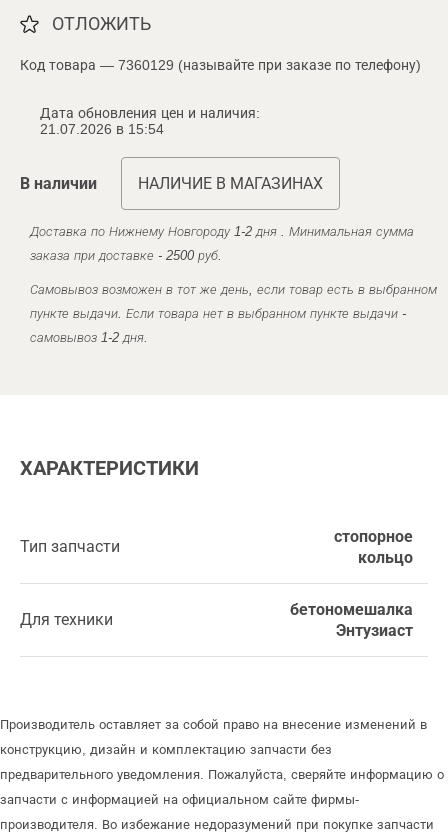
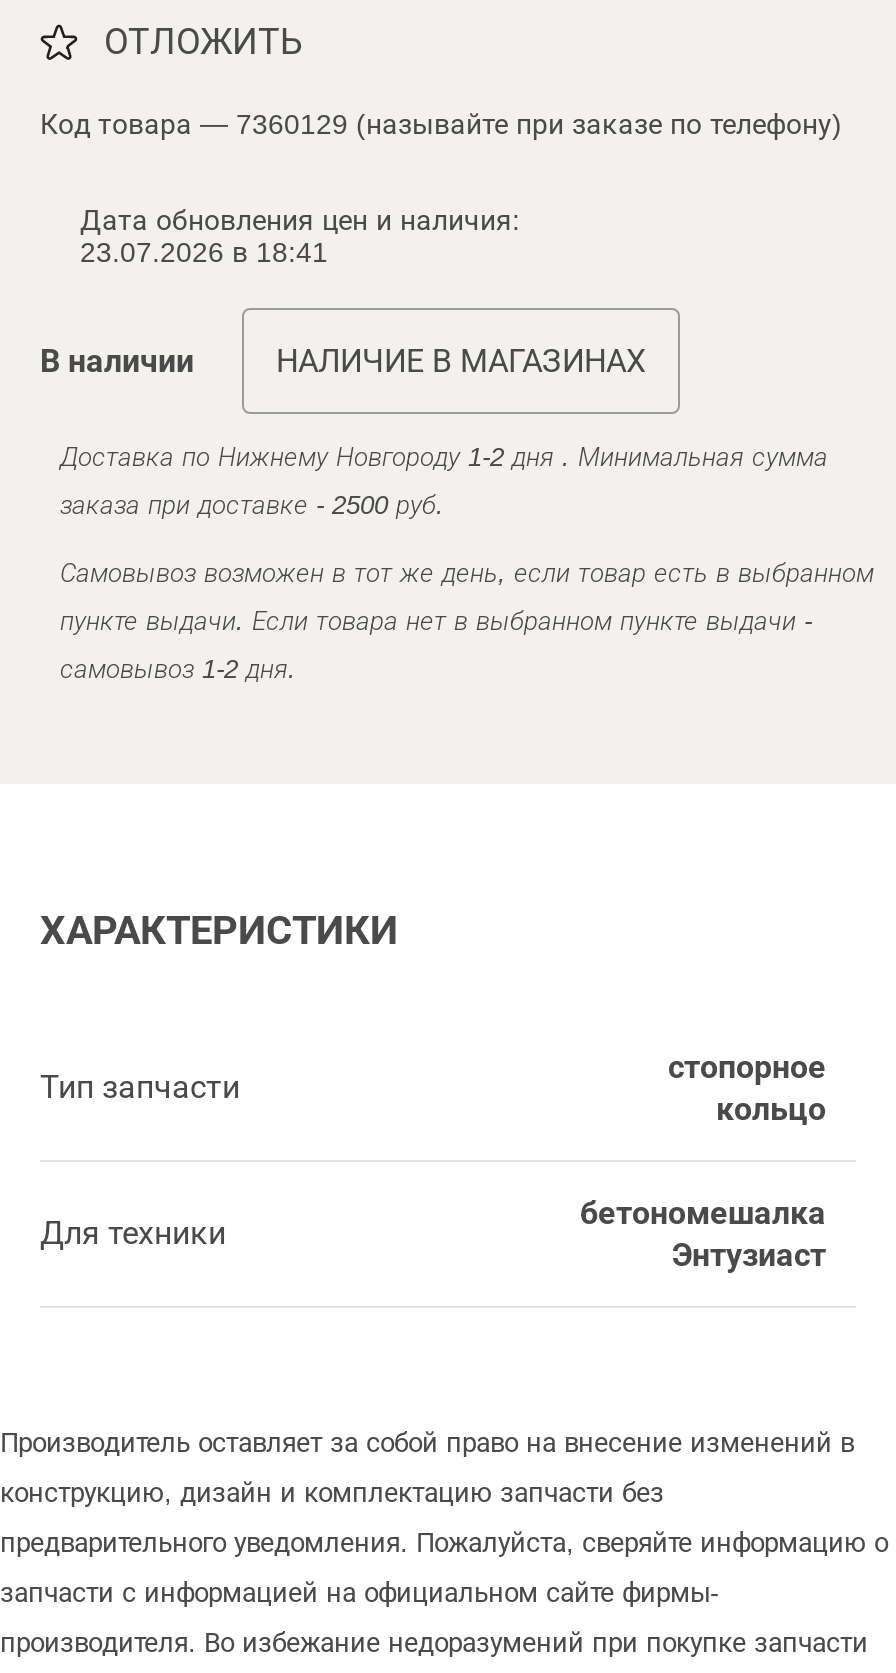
- 21.07.2026 в 15:54
+ 23.07.2026 в 18:41
